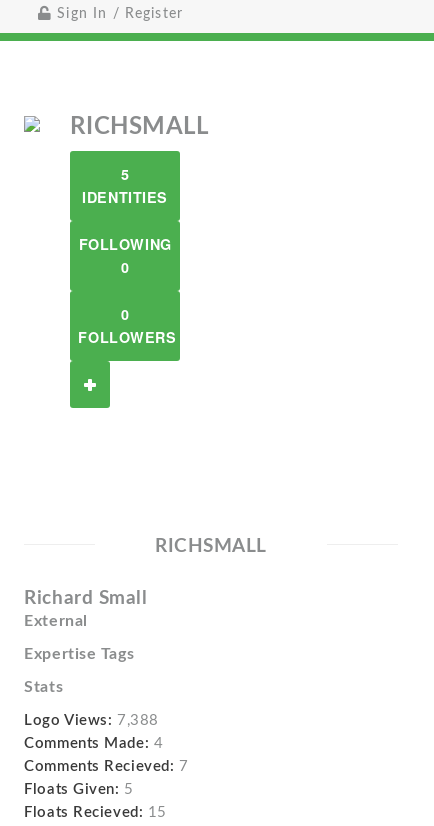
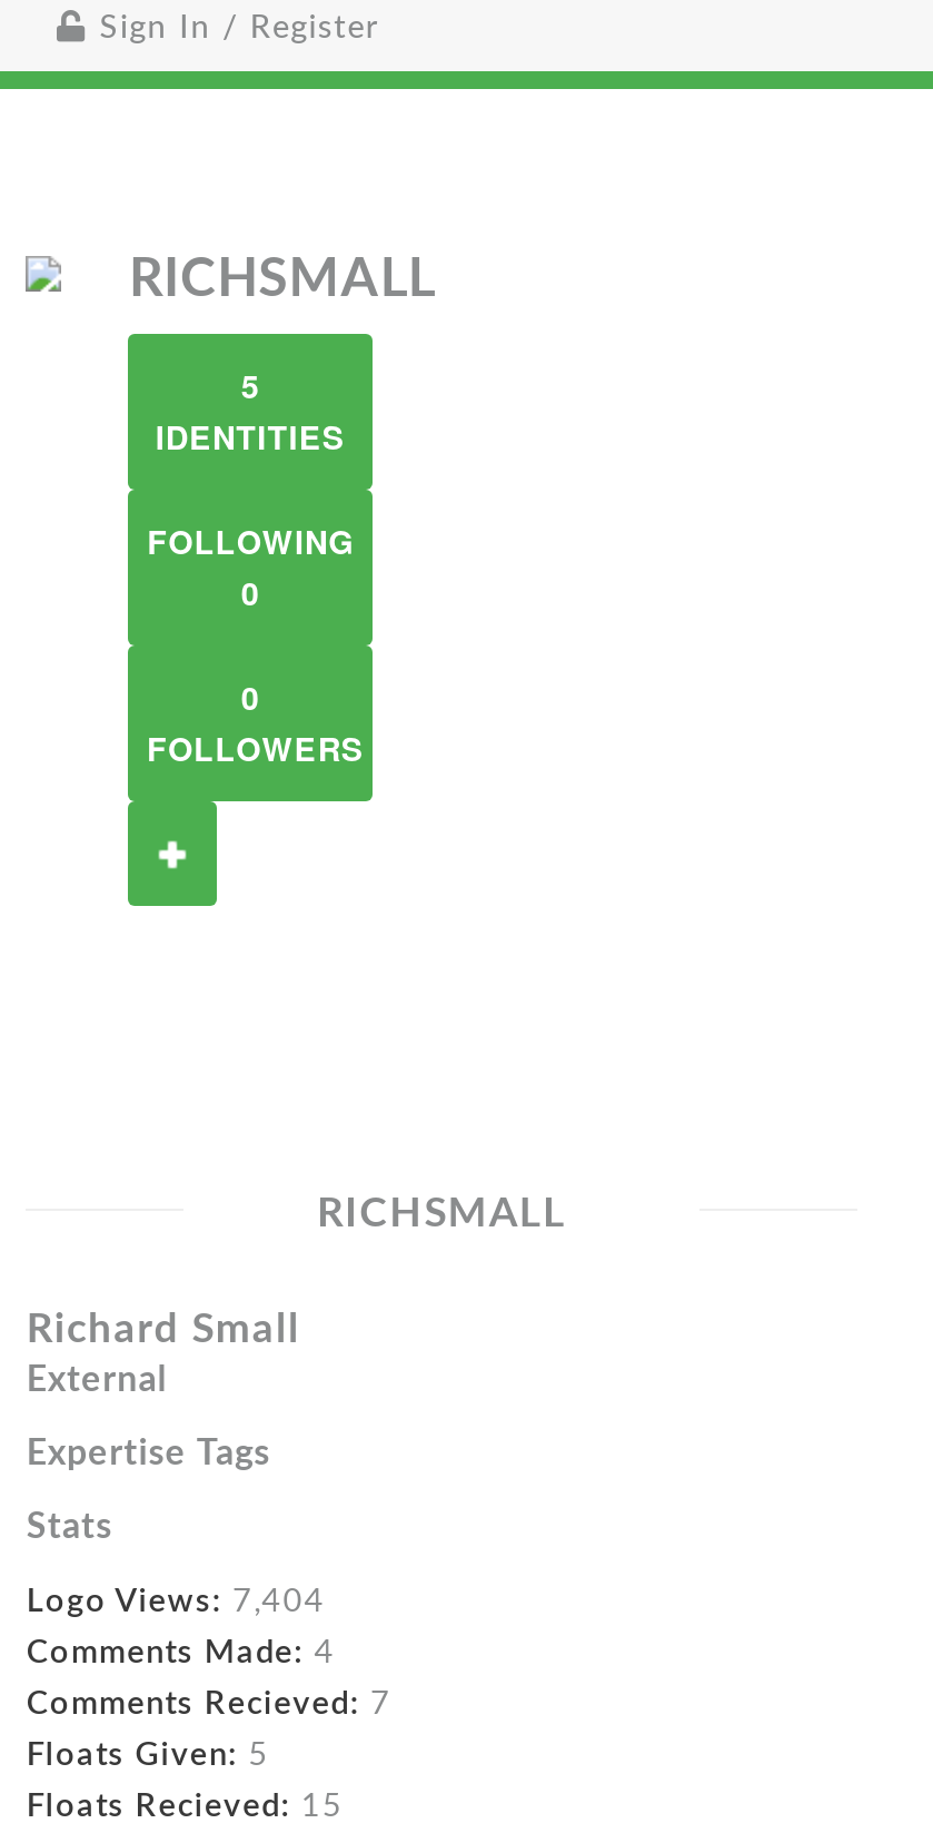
- Logo Views: 7,388
+ Logo Views: 7,404
